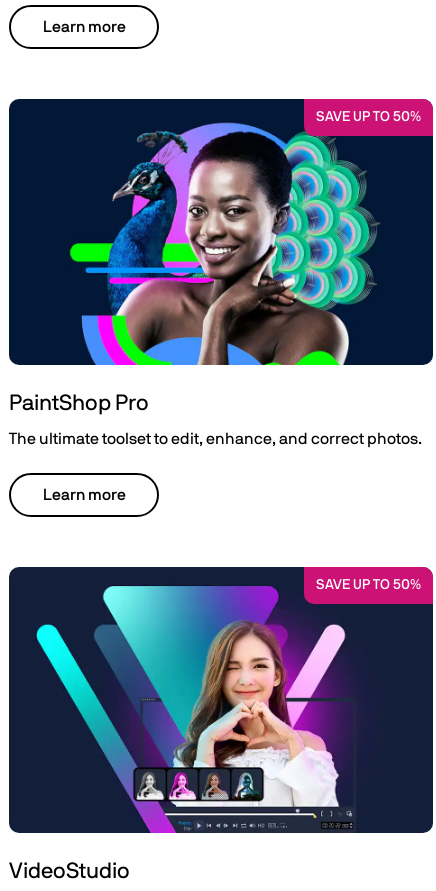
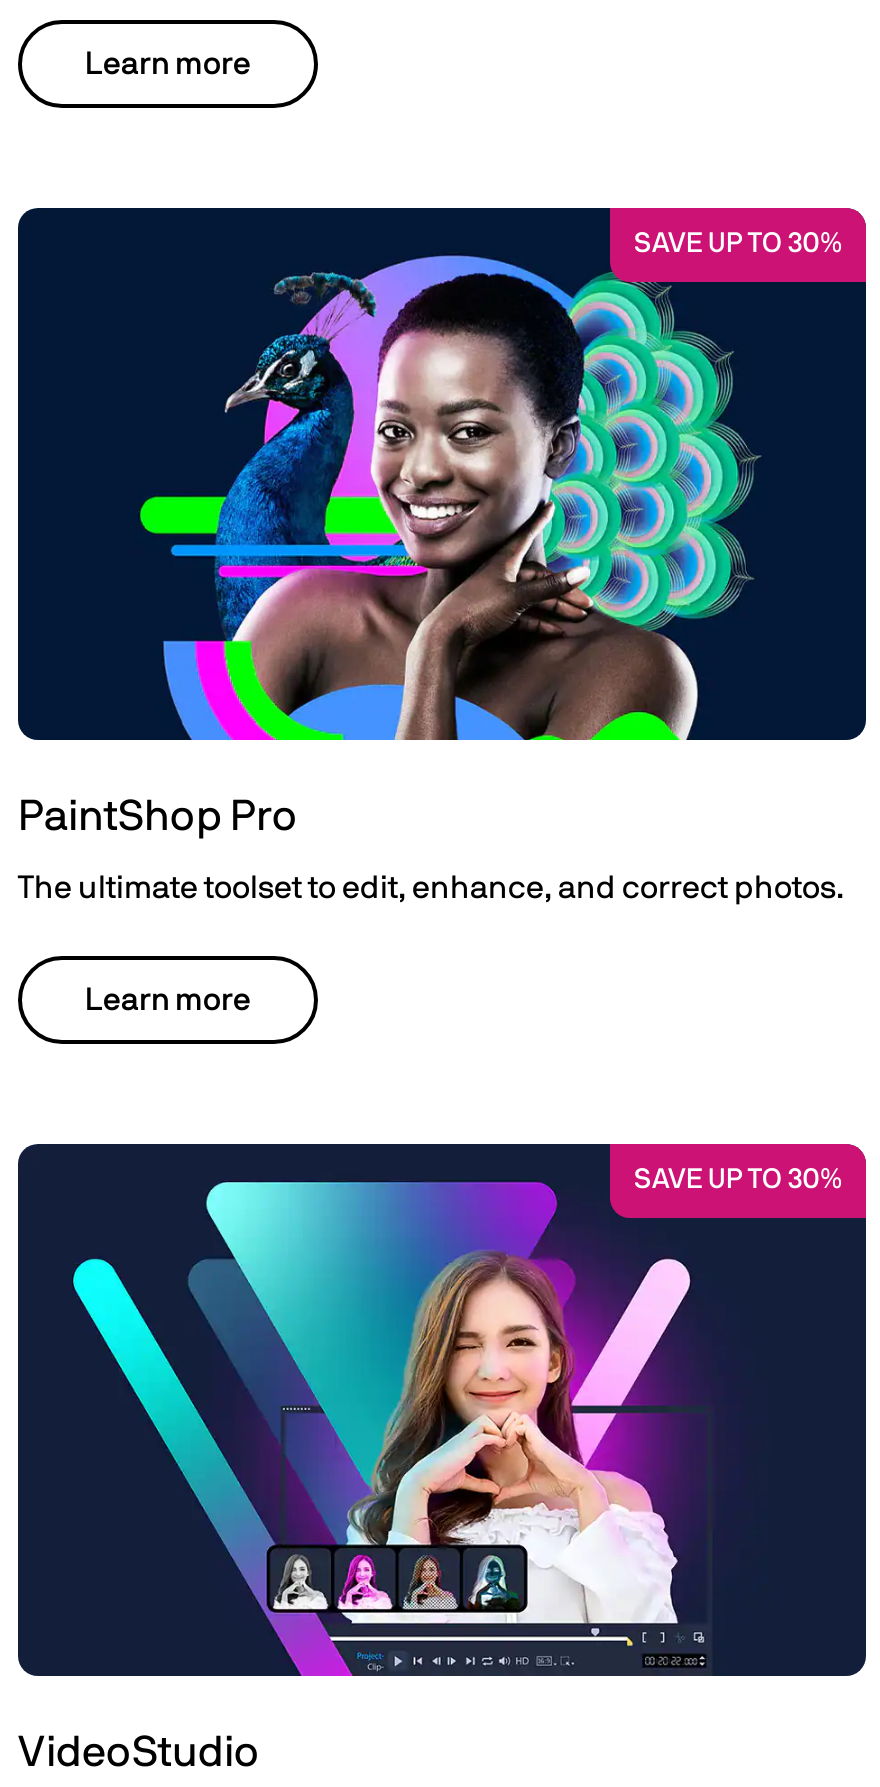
- SAVE UP TO 50%
+ SAVE UP TO 30%

- SAVE UP TO 50%
+ SAVE UP TO 30%
